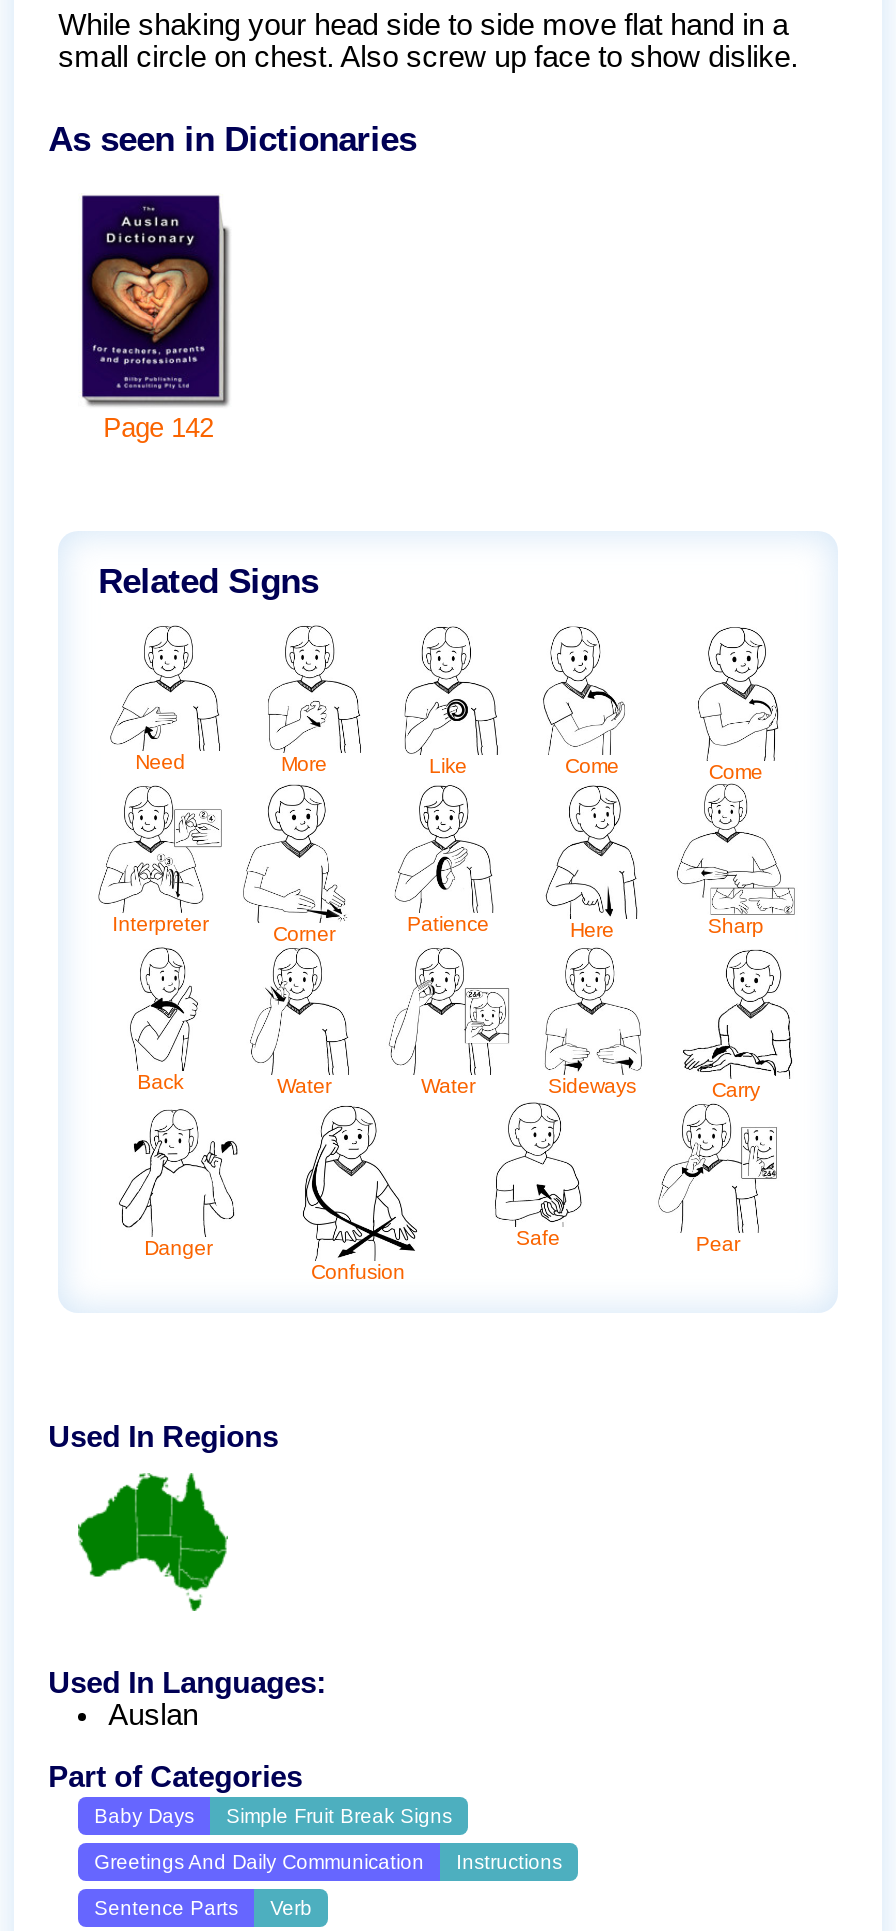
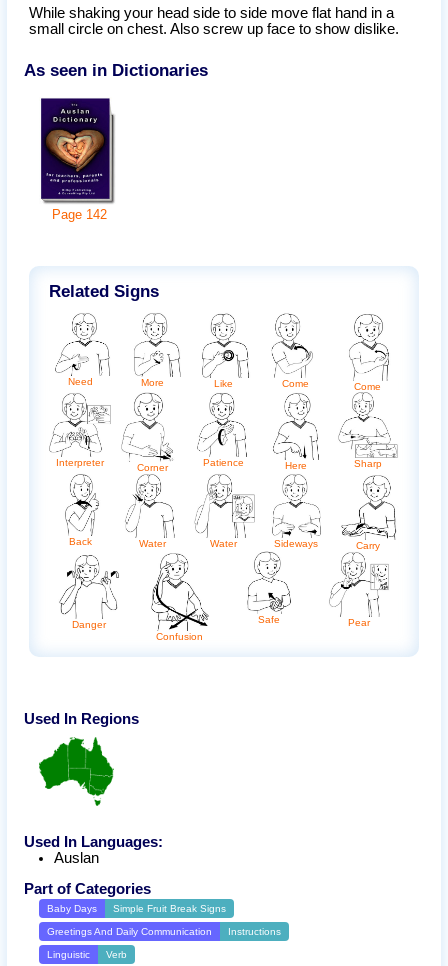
- Sentence Parts
+ Linguistic
